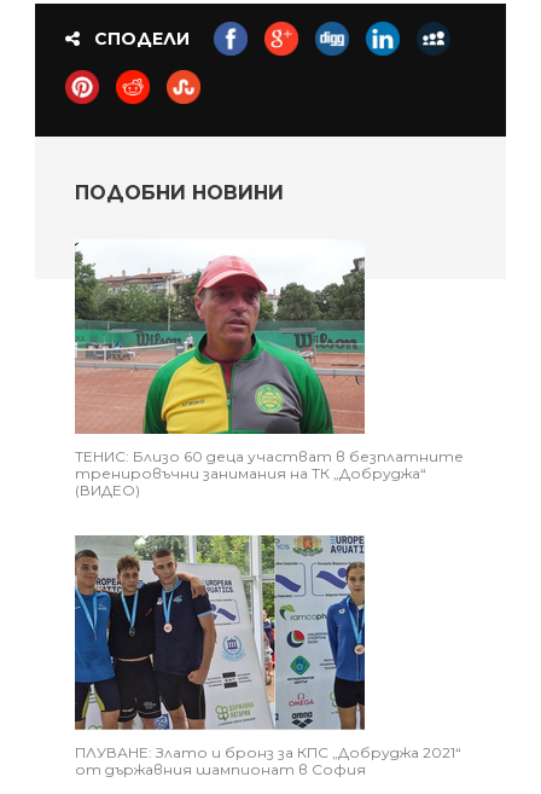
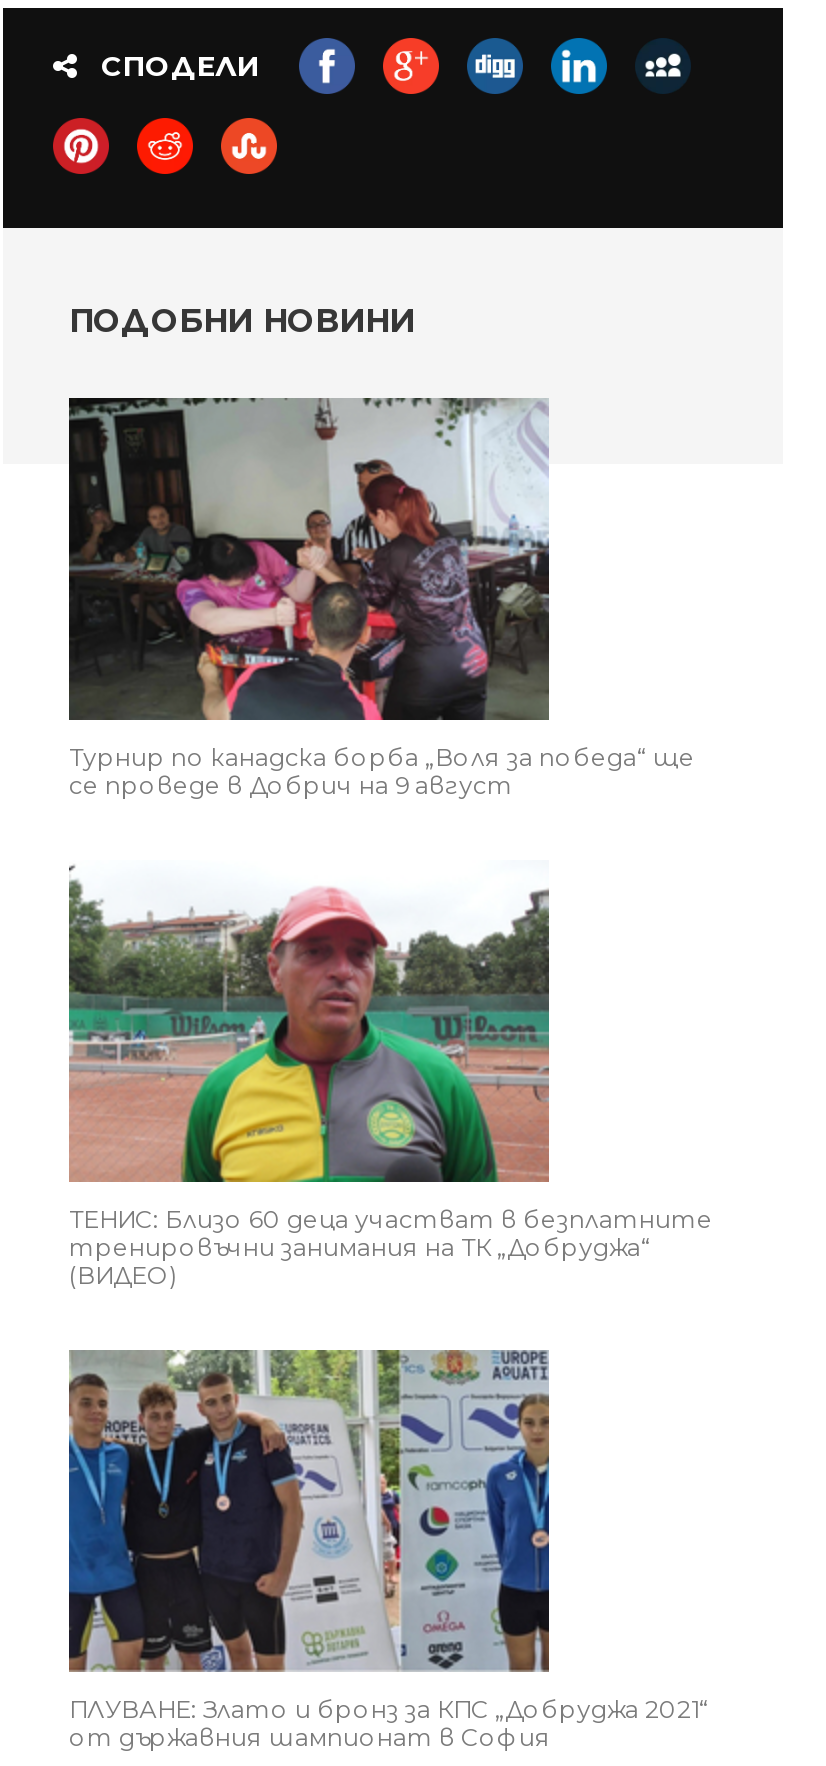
+ [image]
+ Турнир по канадска борба „Воля за победа“ ще
+ се проведе в Добрич на 9 август
